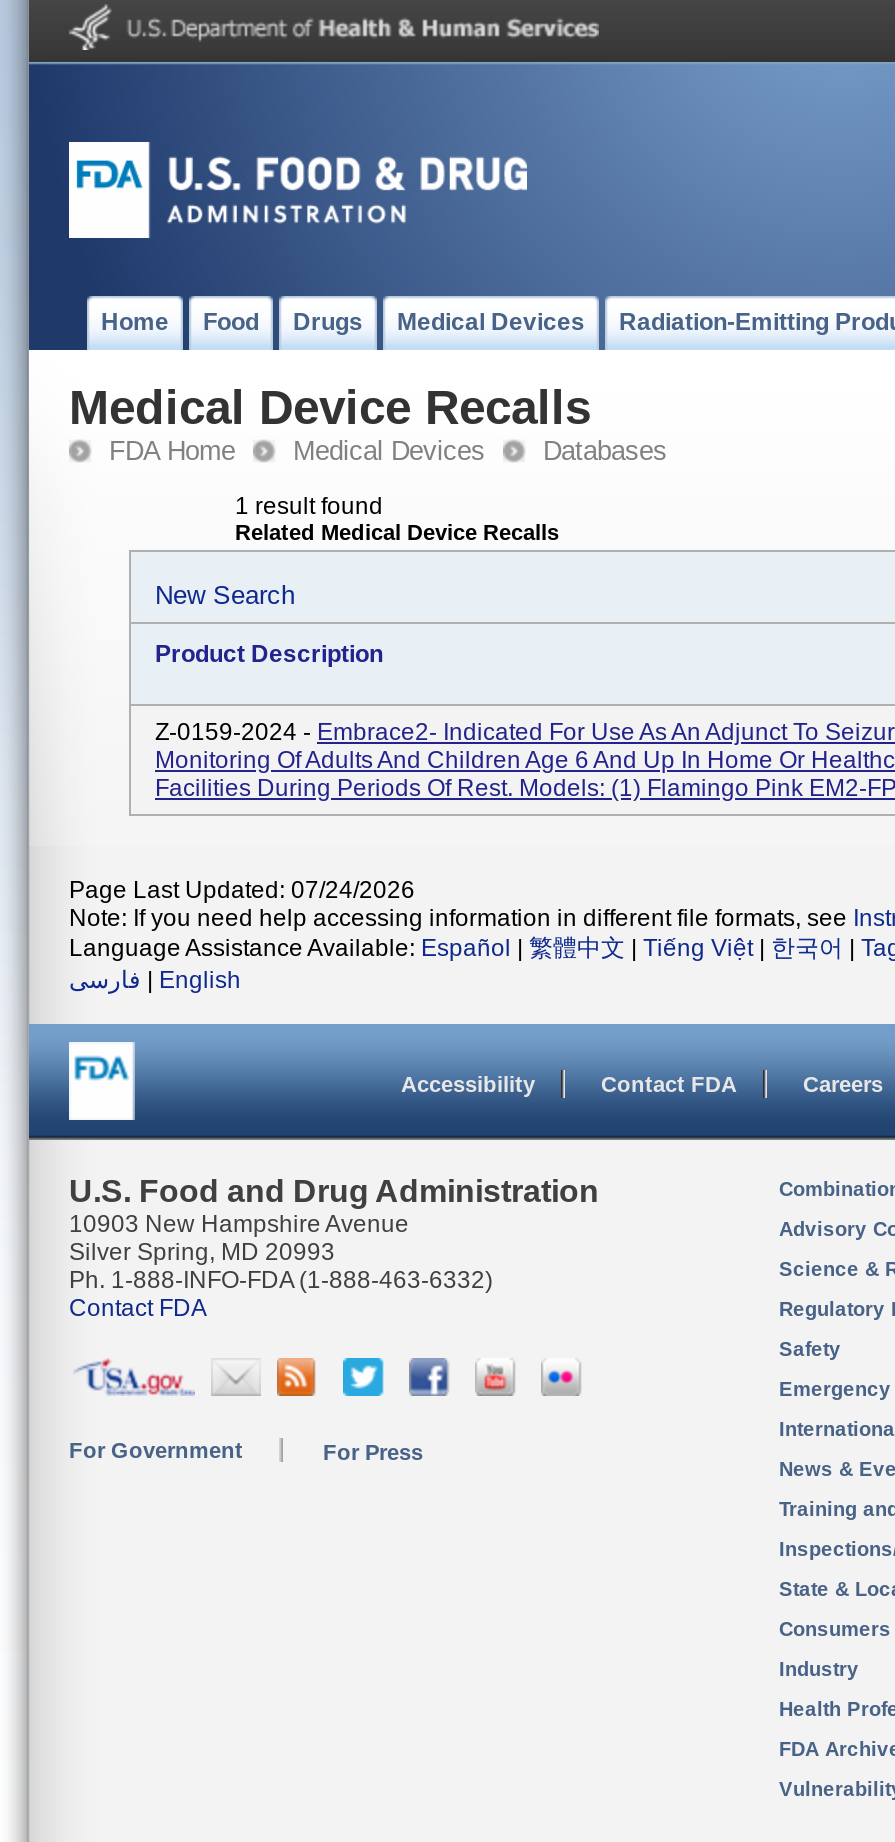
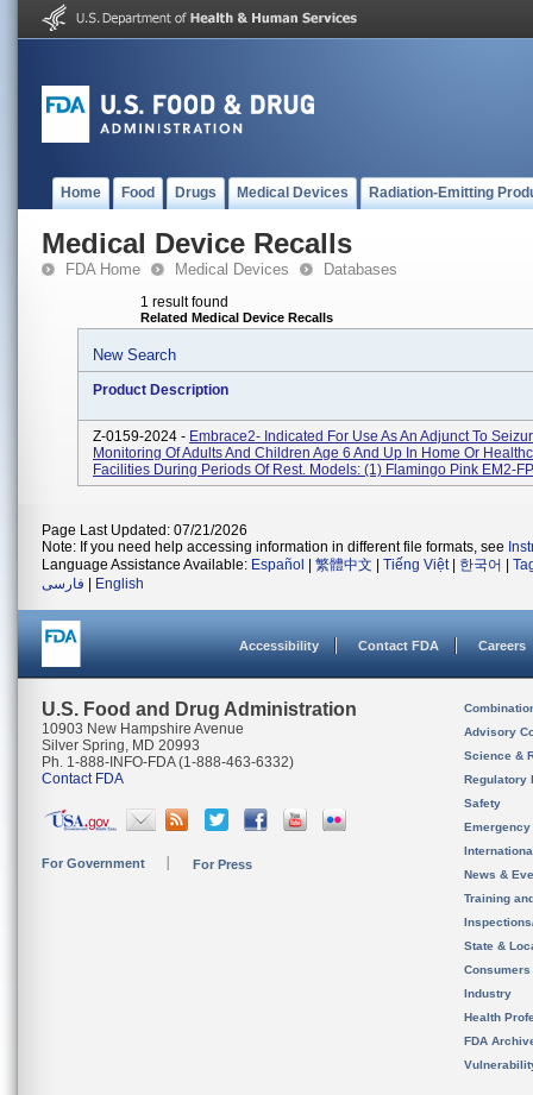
- Page Last Updated: 07/24/2026
+ Page Last Updated: 07/21/2026
